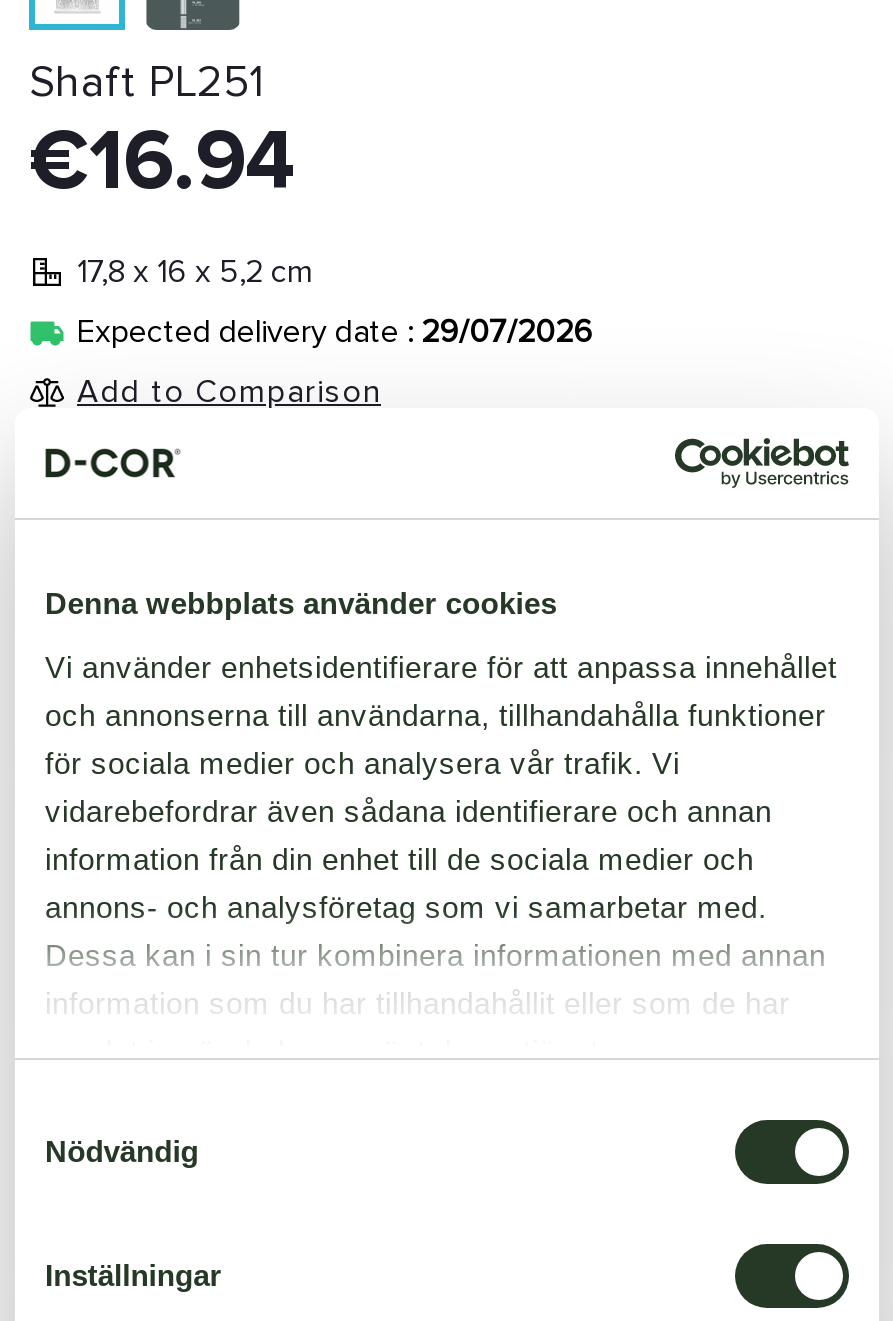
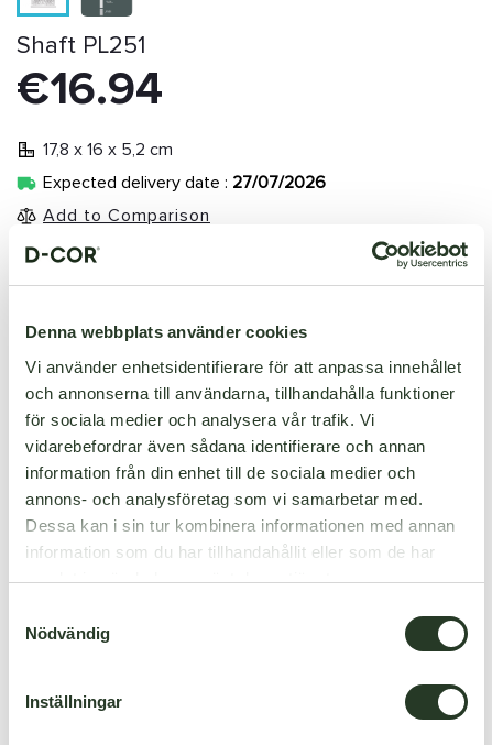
- Expected delivery date : 29/07/2026
+ Expected delivery date : 27/07/2026
